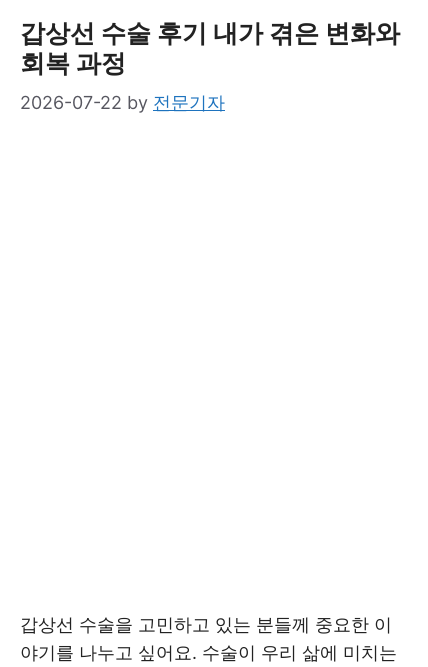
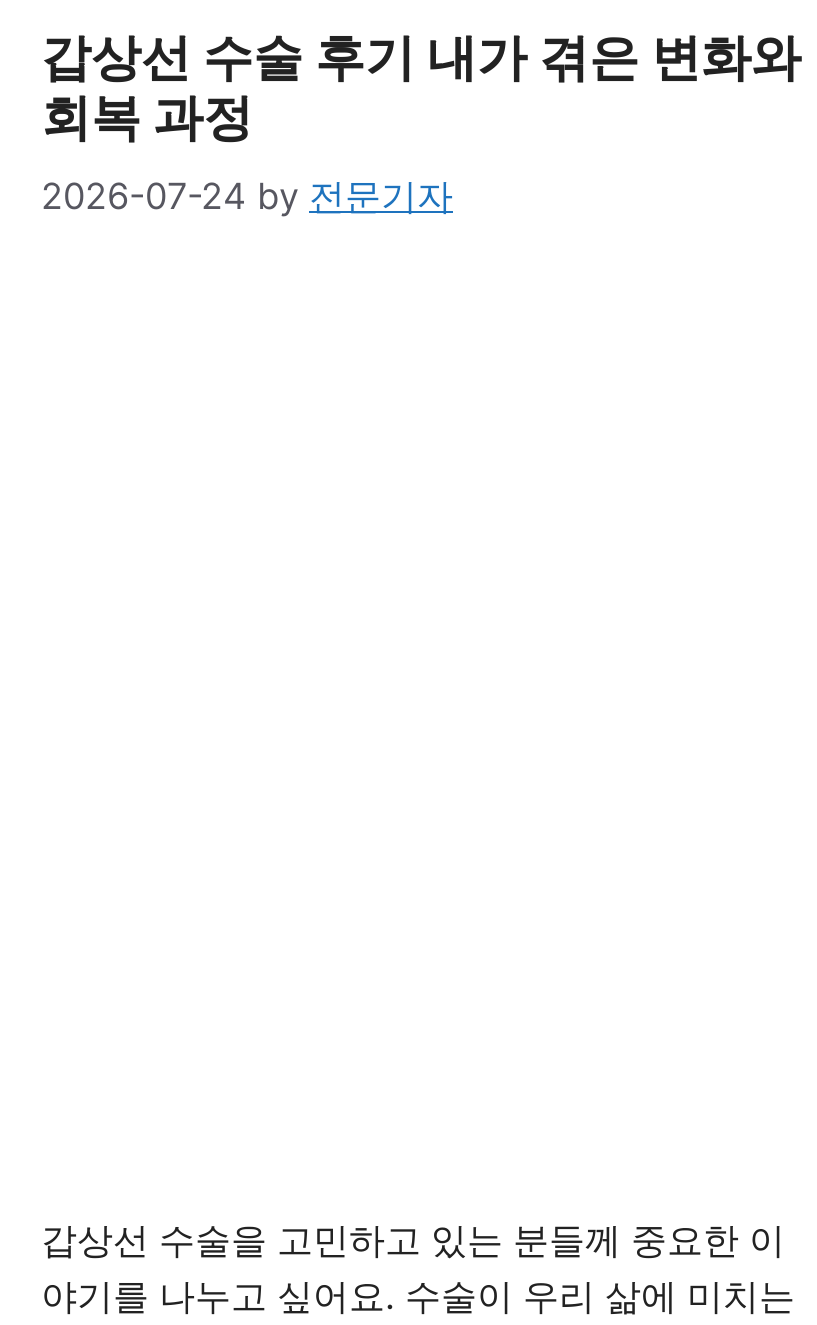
- 2026-07-22 by 전문기자
+ 2026-07-24 by 전문기자
